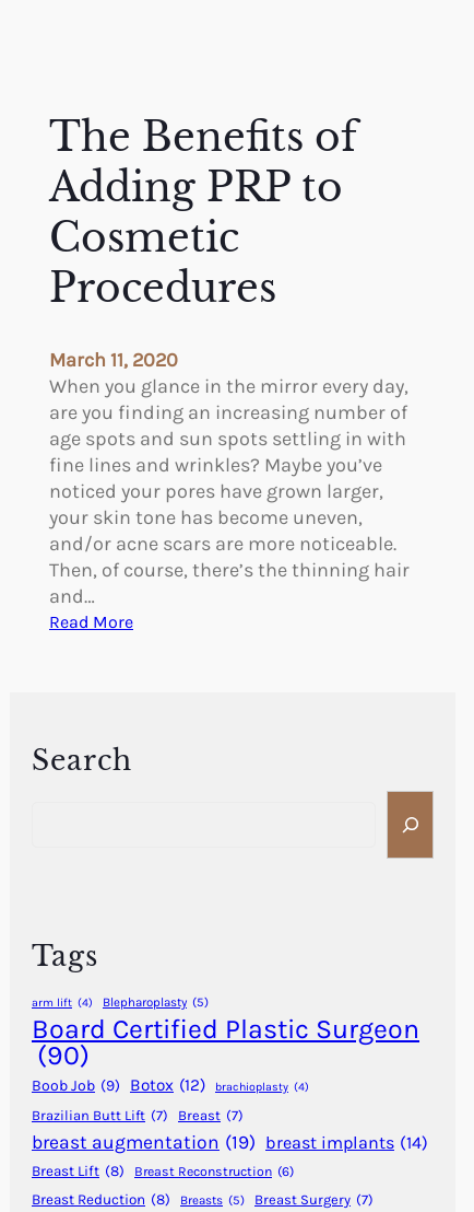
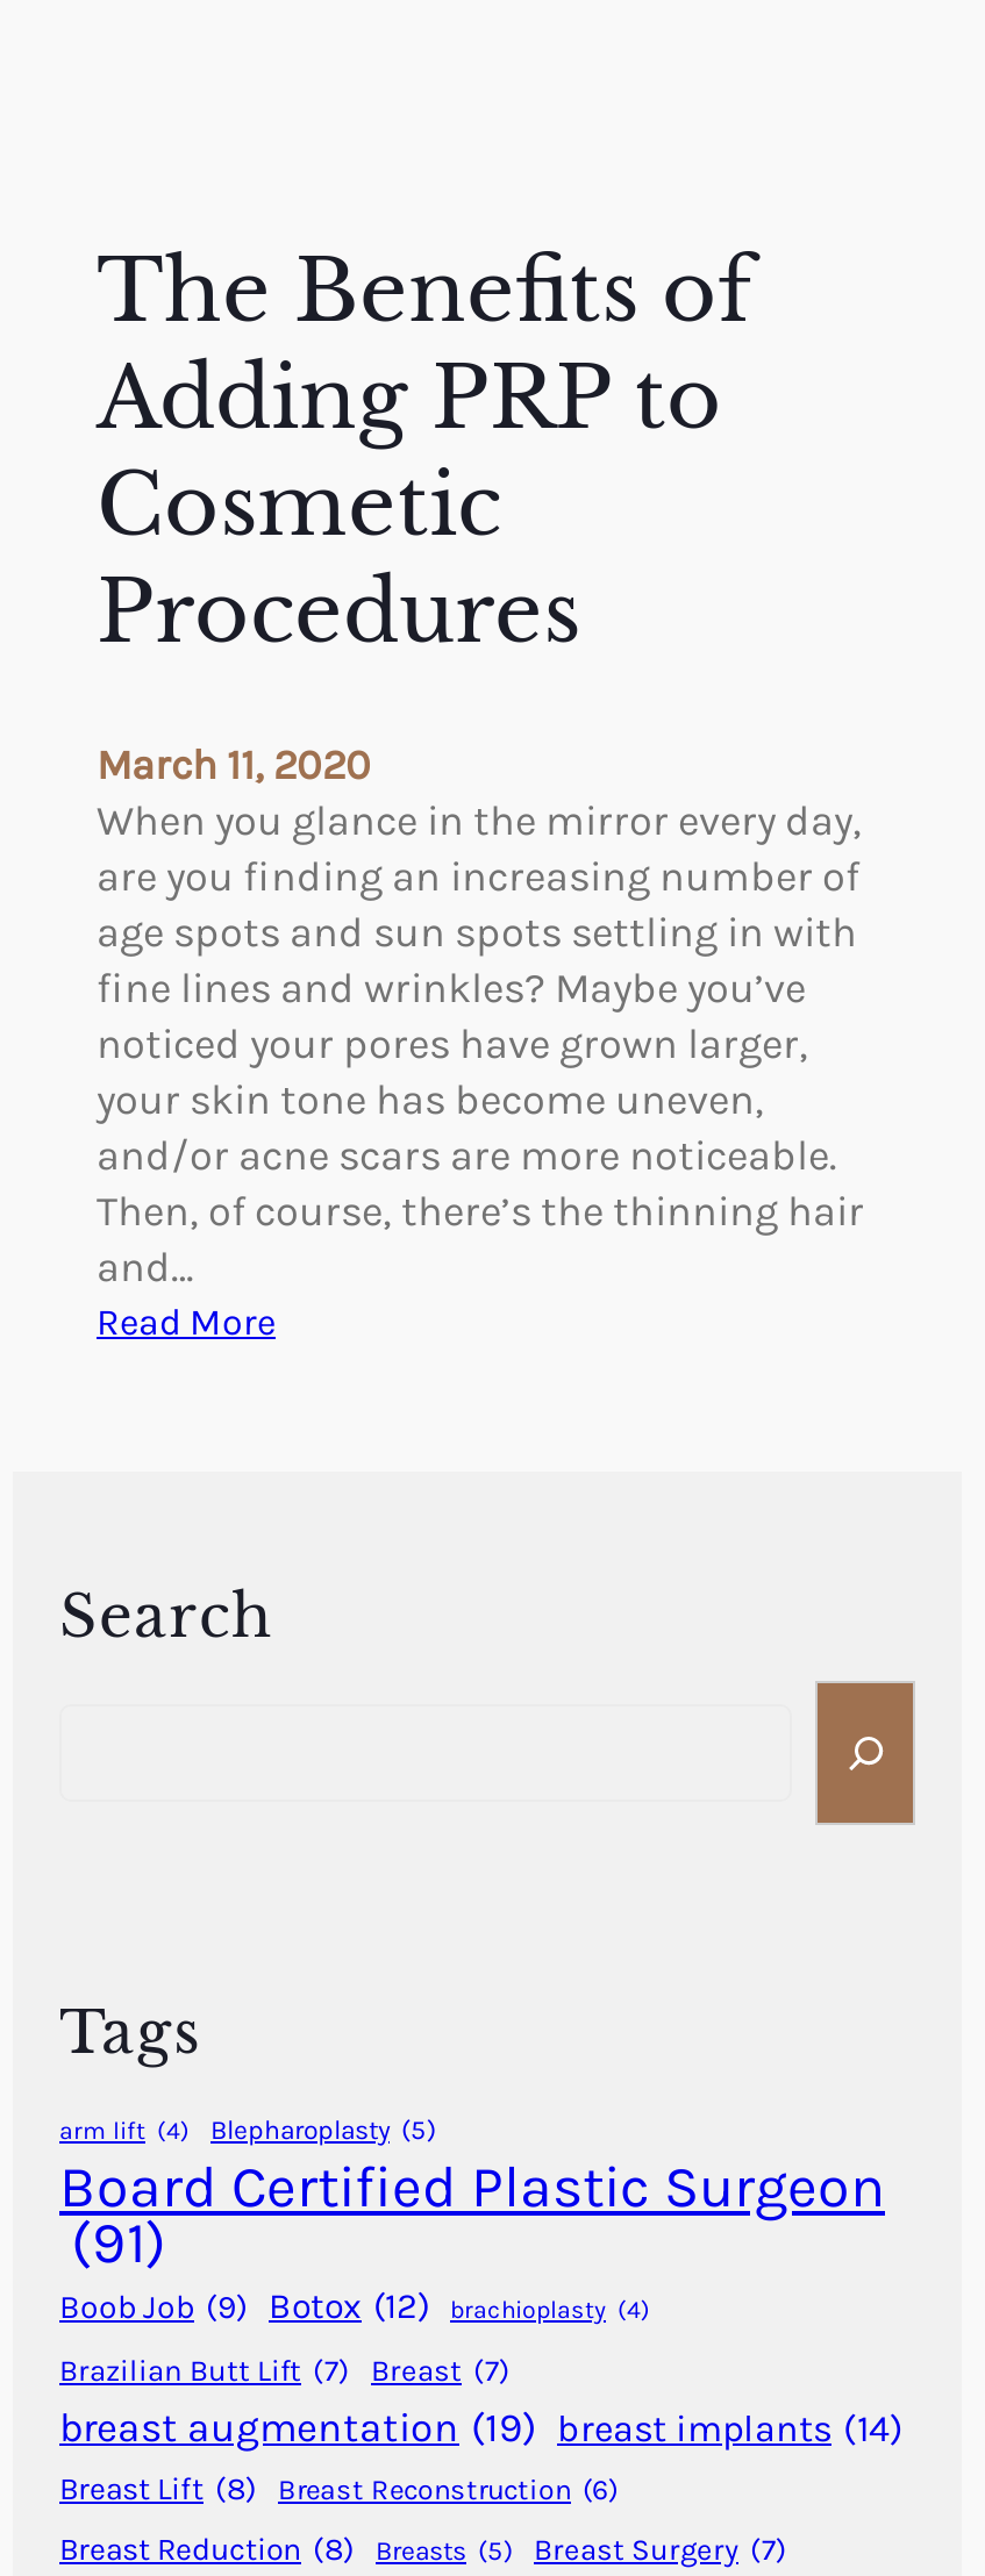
- (90)
+ (91)
